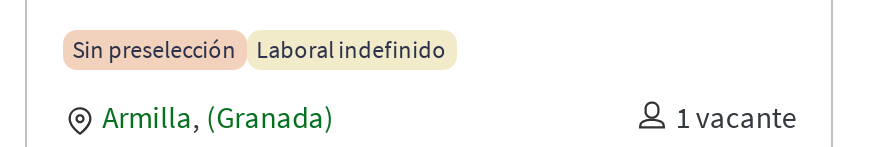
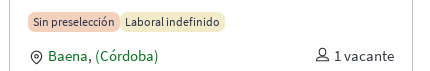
- Armilla, (Granada)
+ Baena, (Córdoba)
